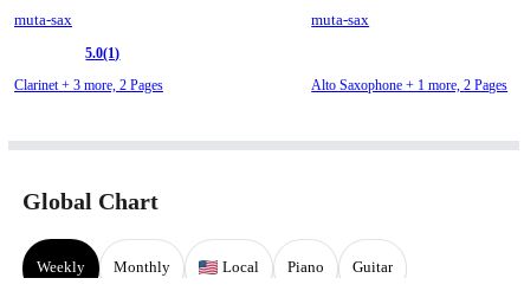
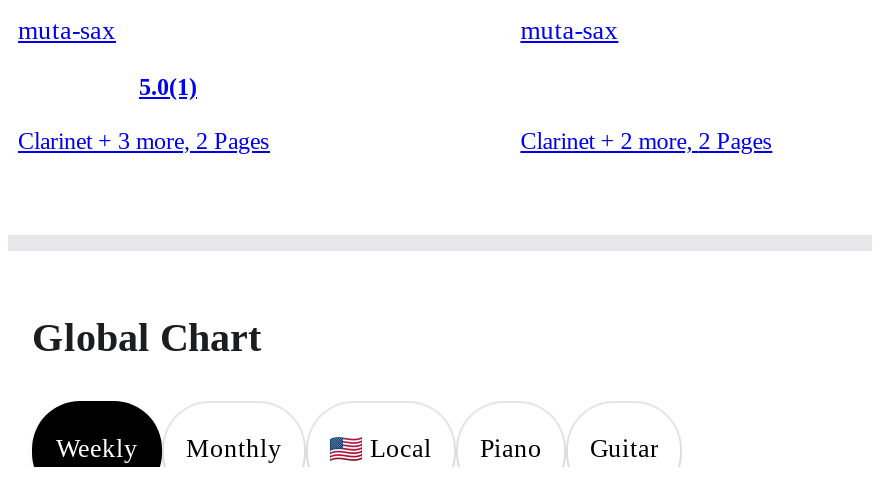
- Alto Saxophone + 1 more, 2 Pages
+ Clarinet + 2 more, 2 Pages
